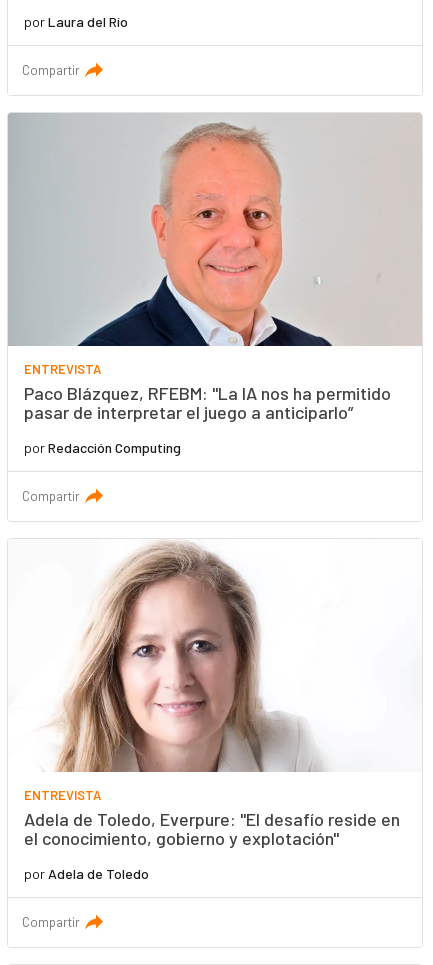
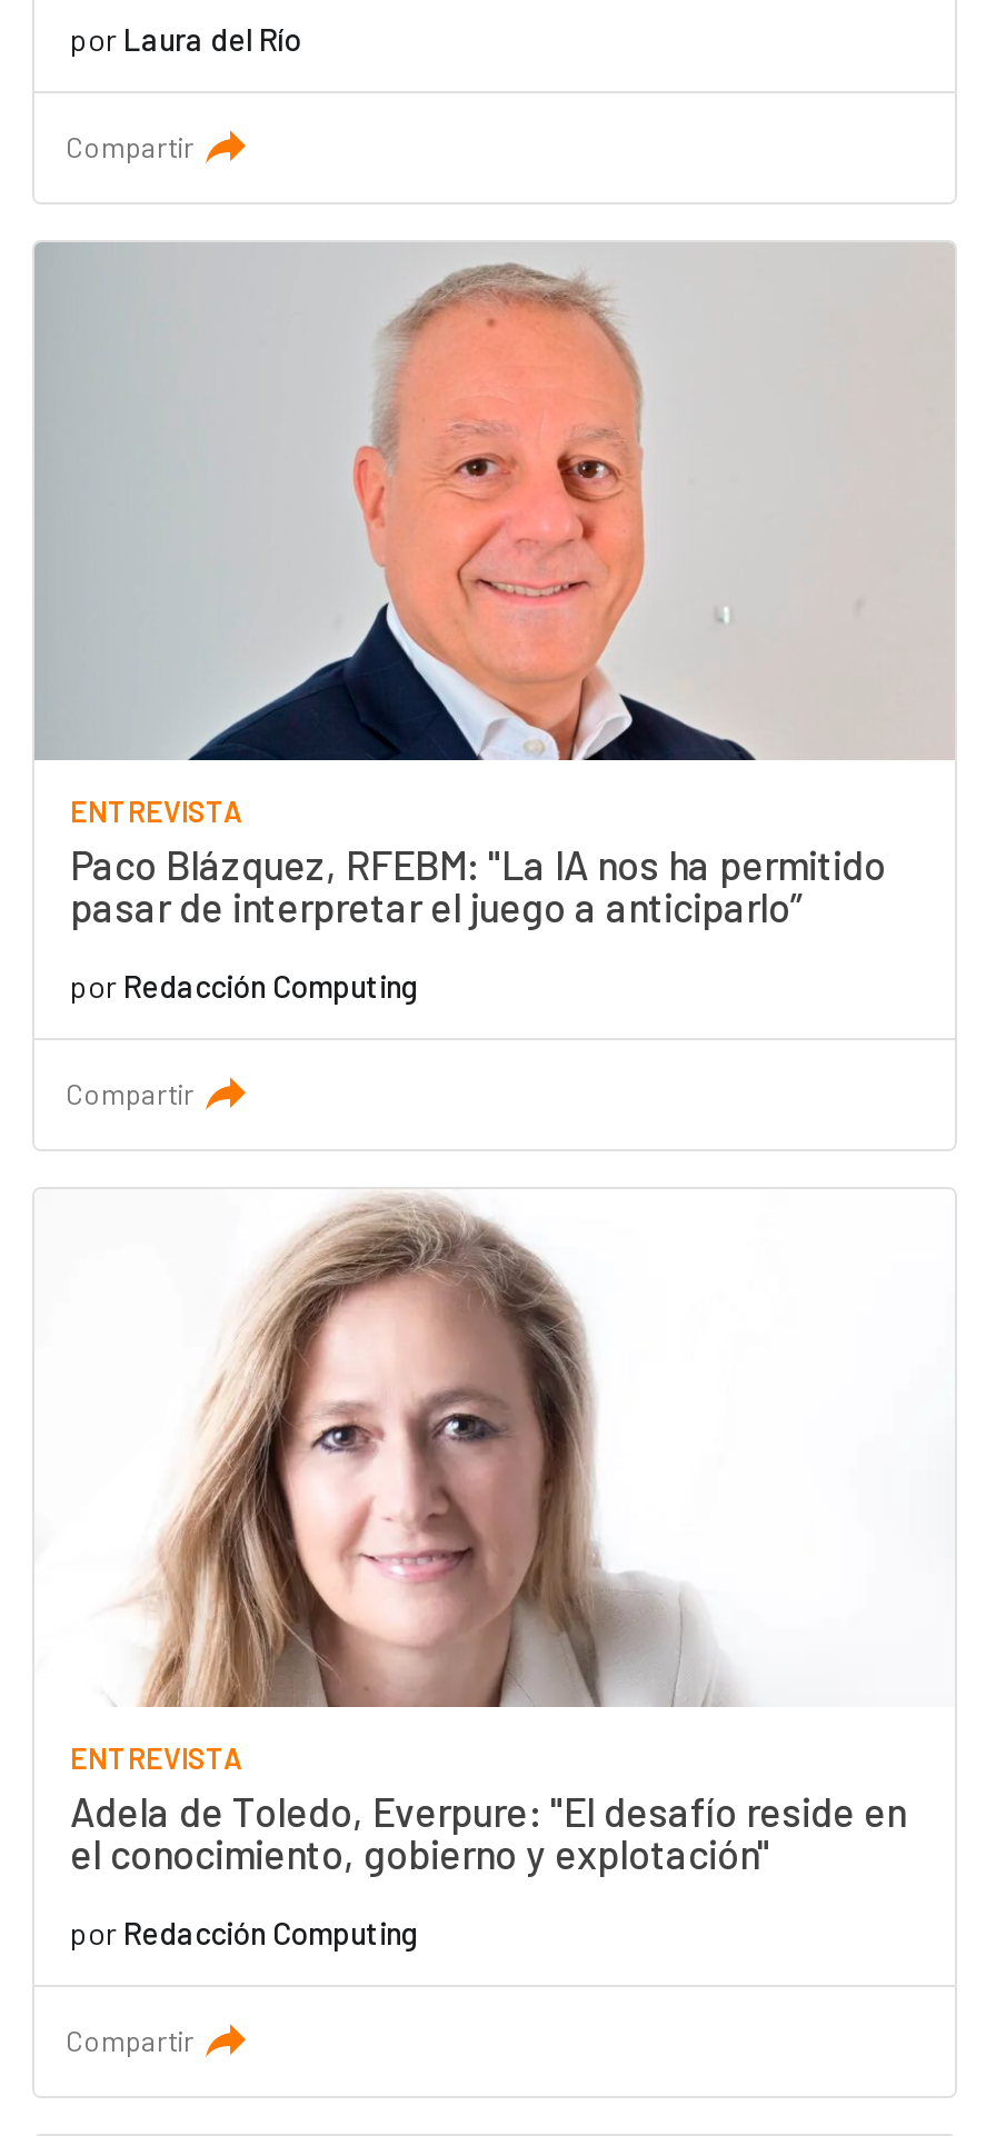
- por Adela de Toledo
+ por Redacción Computing
